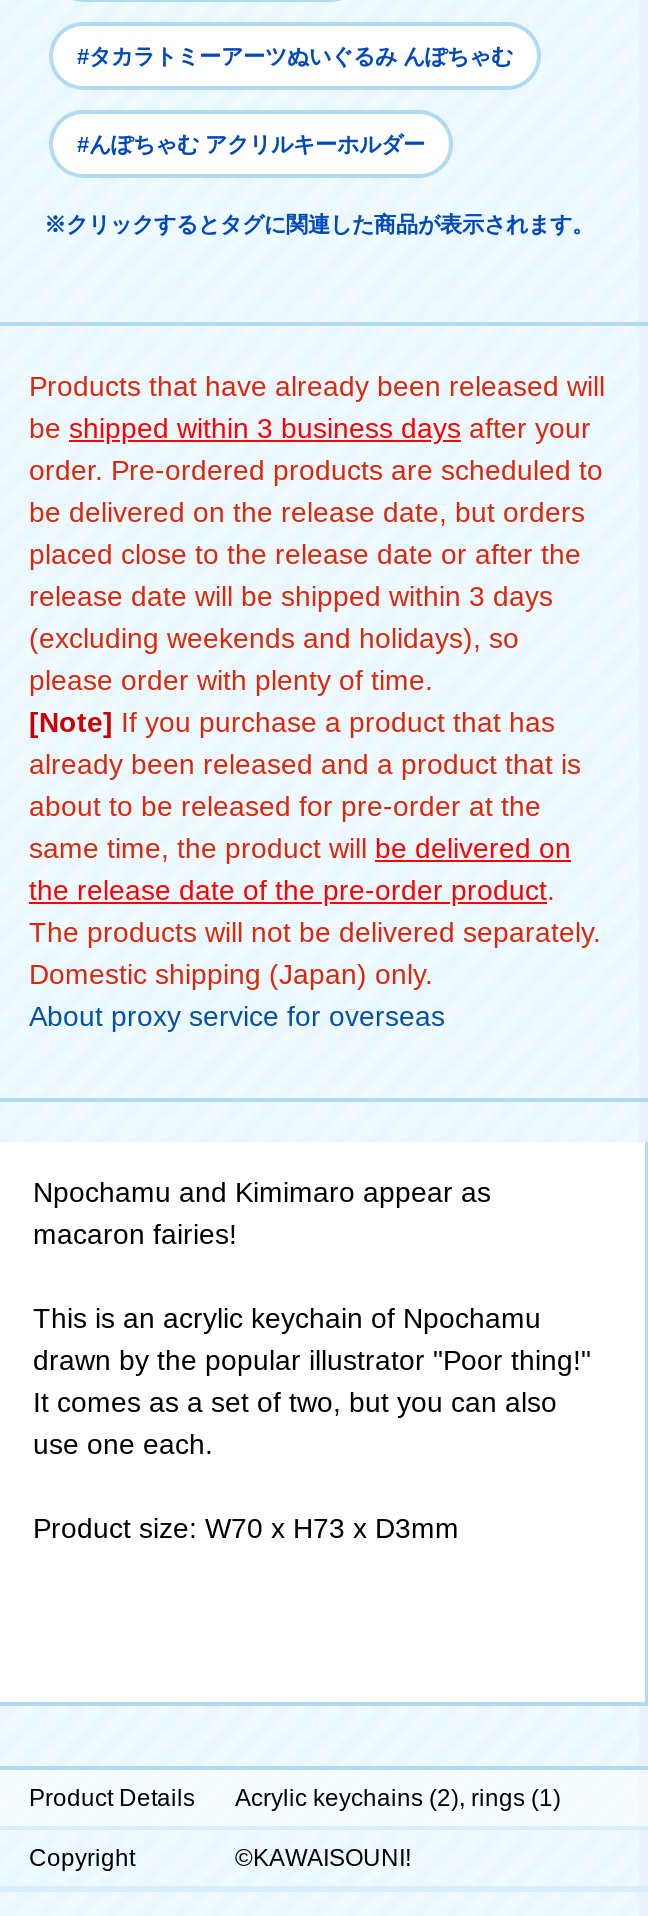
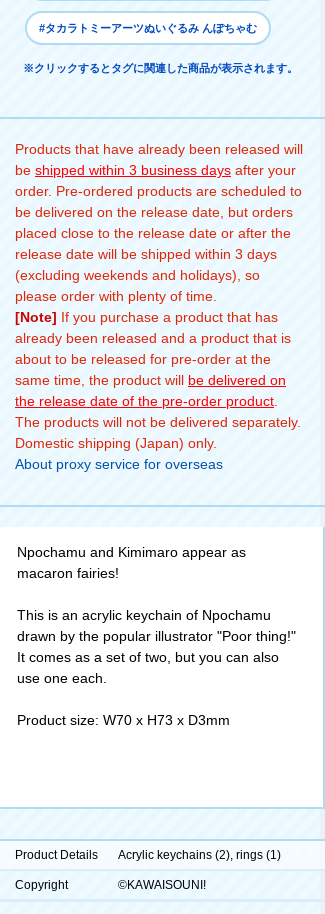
- #んぽちゃむ アクリルキーホルダー
